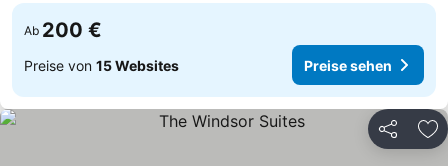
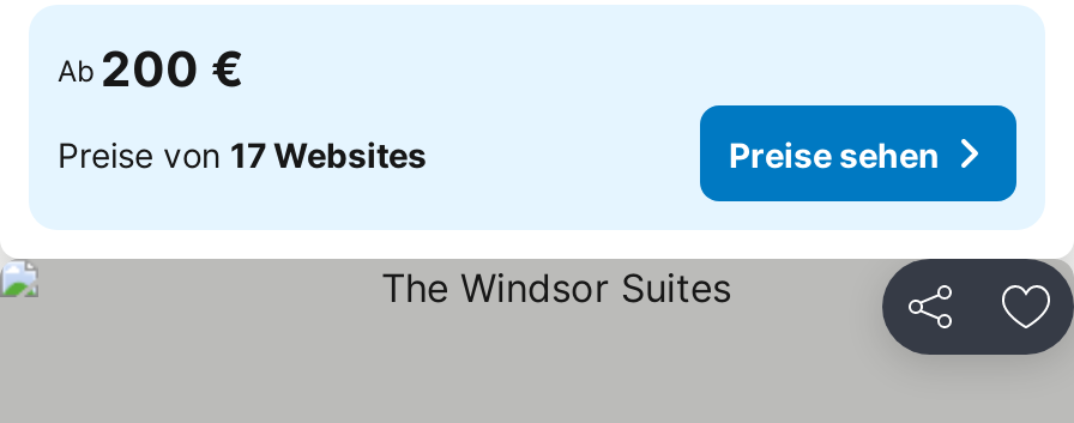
- Preise von 15 Websites
+ Preise von 17 Websites
